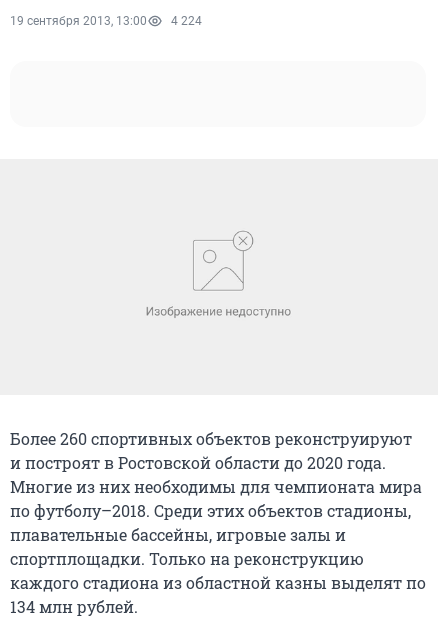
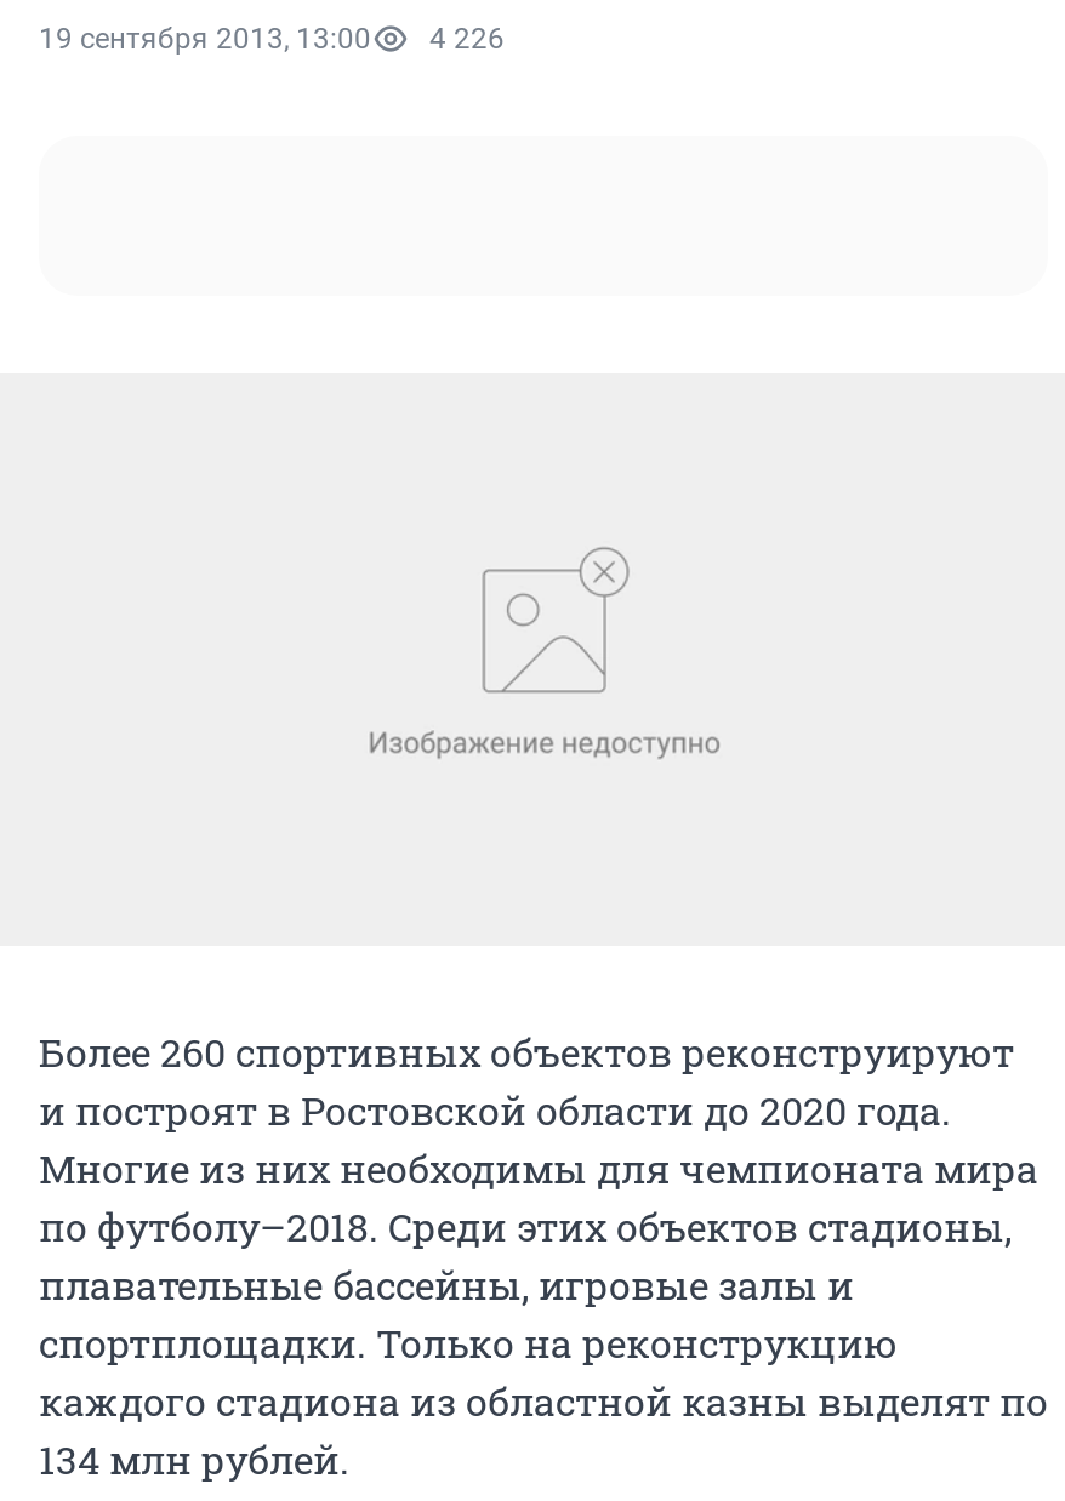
- 19 сентября 2013, 13:00 4 224
+ 19 сентября 2013, 13:00 4 226
